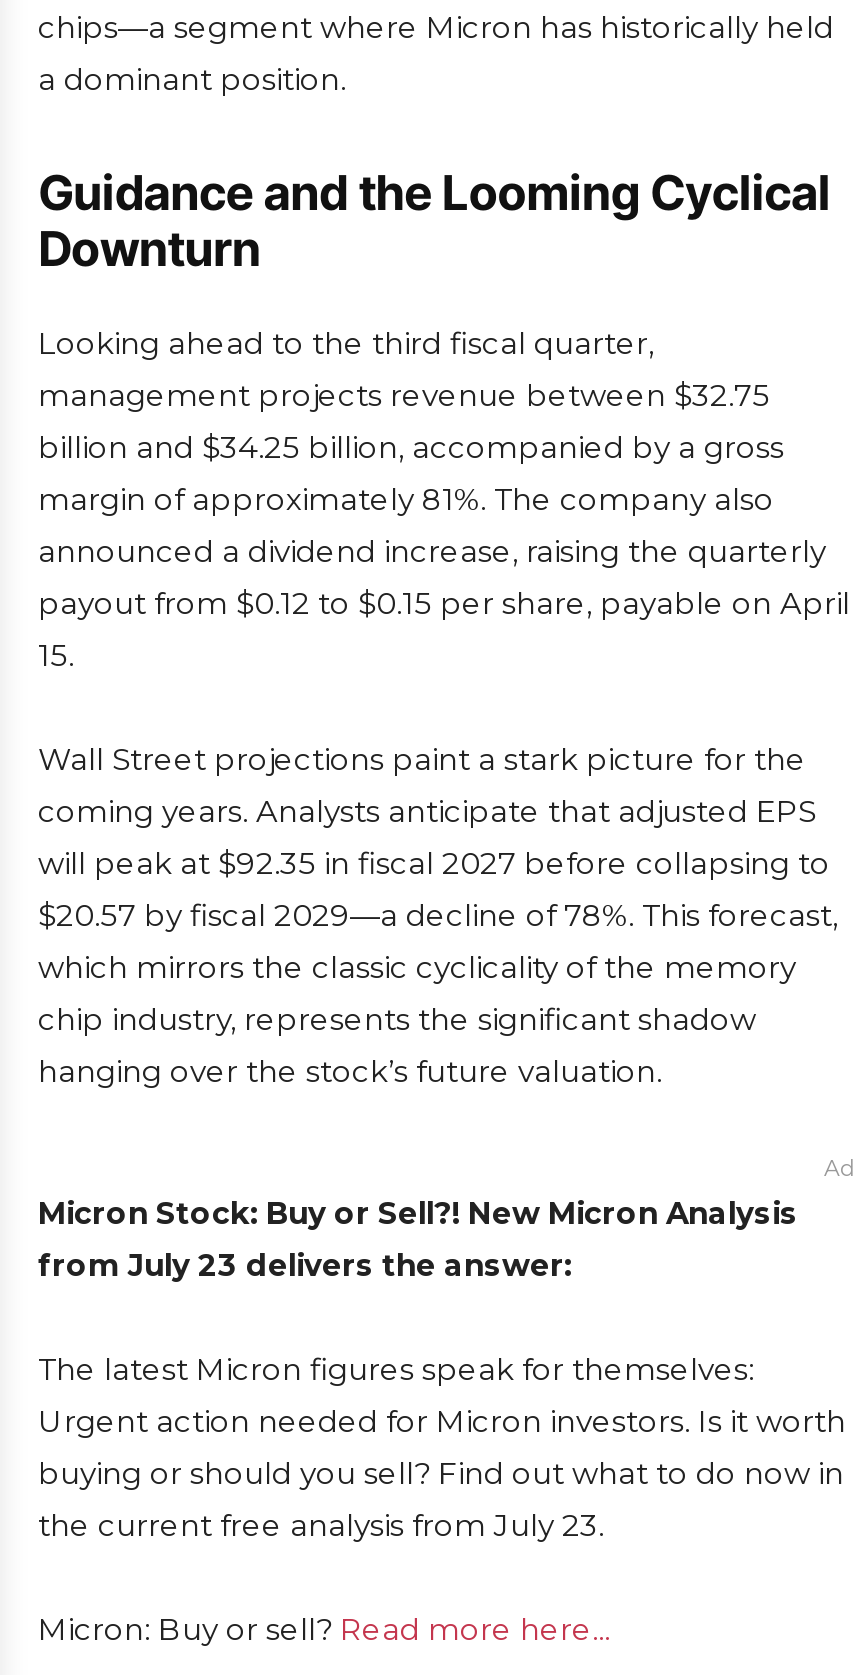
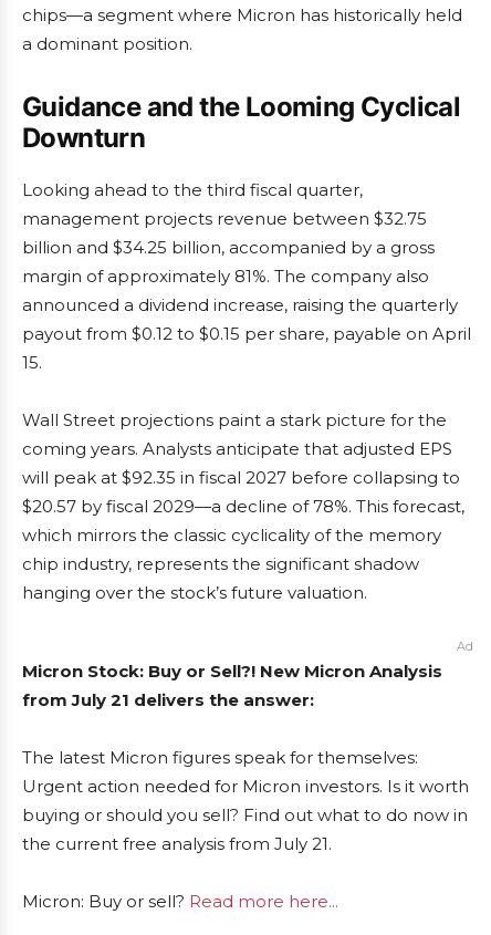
- from July 23 delivers the answer:
+ from July 21 delivers the answer:

- the current free analysis from July 23.
+ the current free analysis from July 21.
